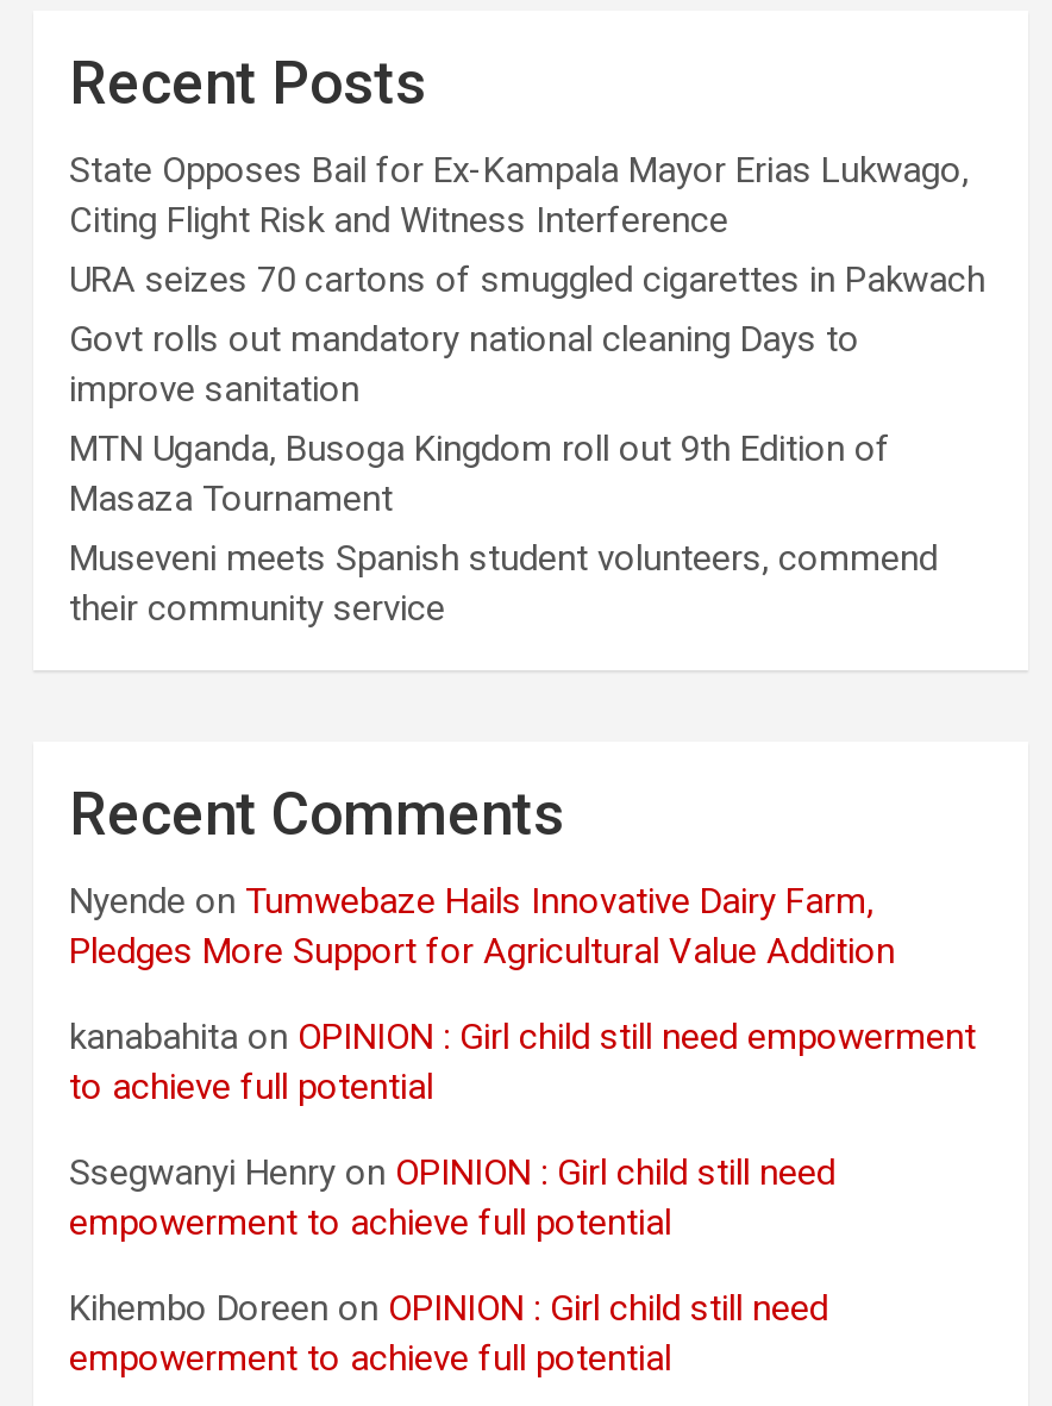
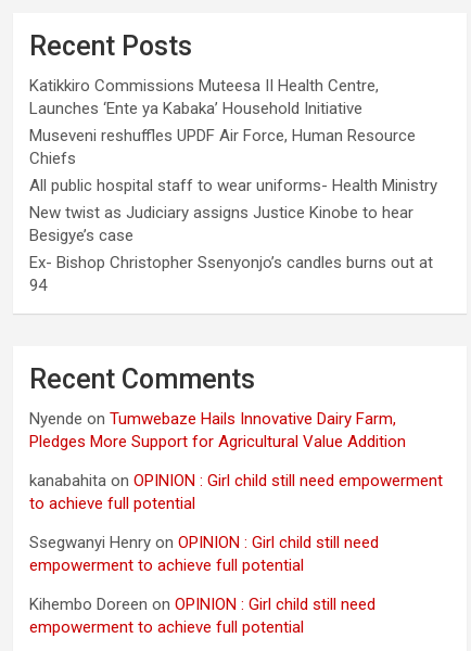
- State Opposes Bail for Ex-Kampala Mayor Erias Lukwago,
- Citing Flight Risk and Witness Interference
- URA seizes 70 cartons of smuggled cigarettes in Pakwach
- Govt rolls out mandatory national cleaning Days to
- improve sanitation
- MTN Uganda, Busoga Kingdom roll out 9th Edition of
- Masaza Tournament
- Museveni meets Spanish student volunteers, commend
- their community service
+ Katikkiro Commissions Muteesa II Health Centre,
+ Launches ‘Ente ya Kabaka’ Household Initiative
+ Museveni reshuffles UPDF Air Force, Human Resource
+ Chiefs
+ All public hospital staff to wear uniforms- Health Ministry
+ New twist as Judiciary assigns Justice Kinobe to hear
+ Besigye’s case
+ Ex- Bishop Christopher Ssenyonjo’s candles burns out at
+ 94
